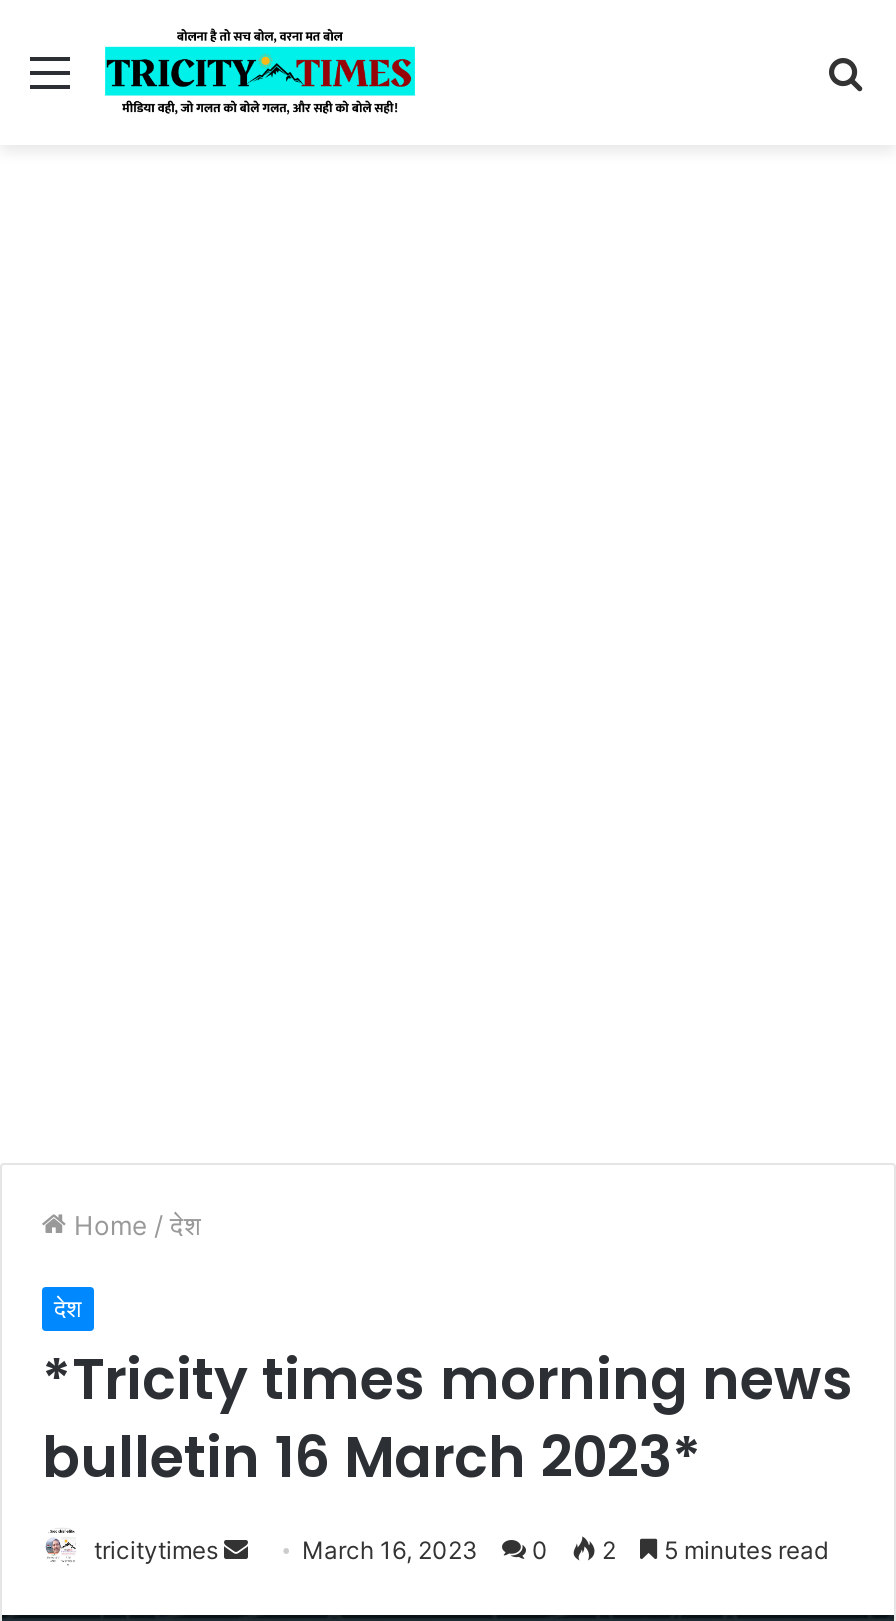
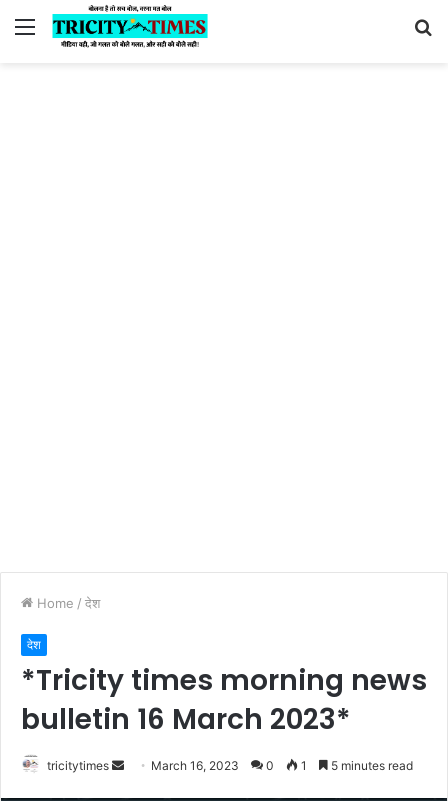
- 2
+ 1
